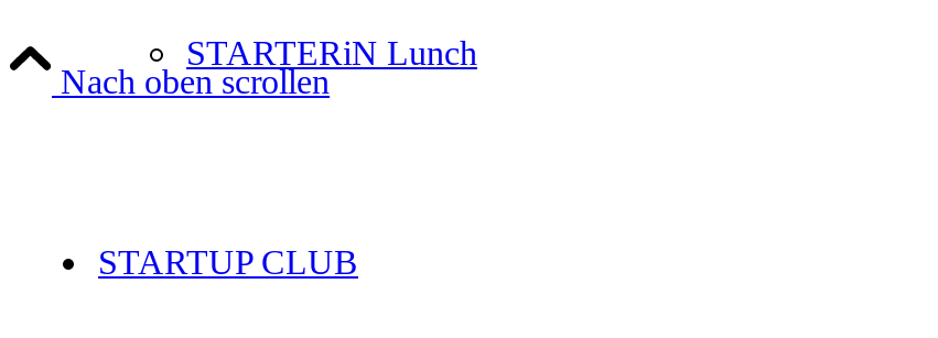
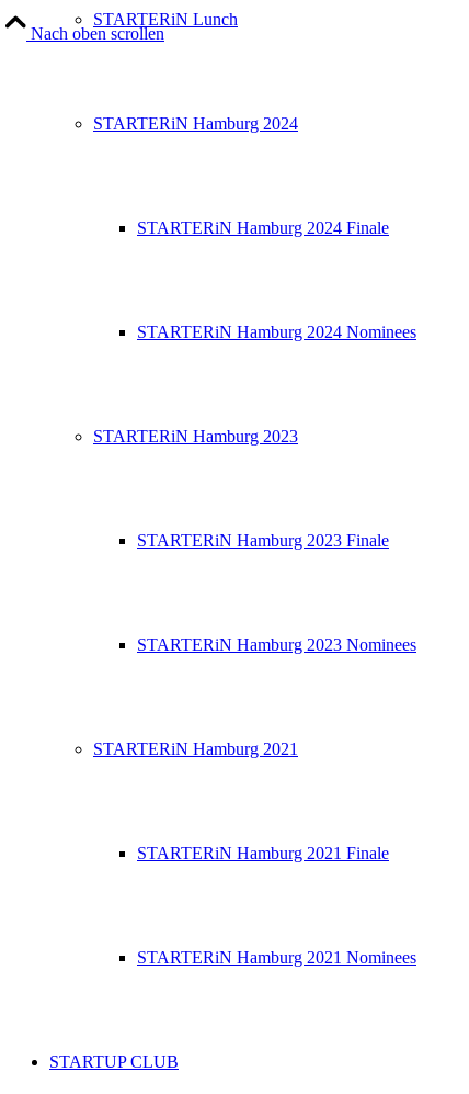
+ STARTERiN Hamburg 2024

+ STARTERiN Hamburg 2023

+ STARTERiN Hamburg 2021

+ STARTERiN Hamburg 2024 Finale

+ STARTERiN Hamburg 2024 Nominees

+ STARTERiN Hamburg 2023 Finale

+ STARTERiN Hamburg 2023 Nominees

+ STARTERiN Hamburg 2021 Finale

+ STARTERiN Hamburg 2021 Nominees
